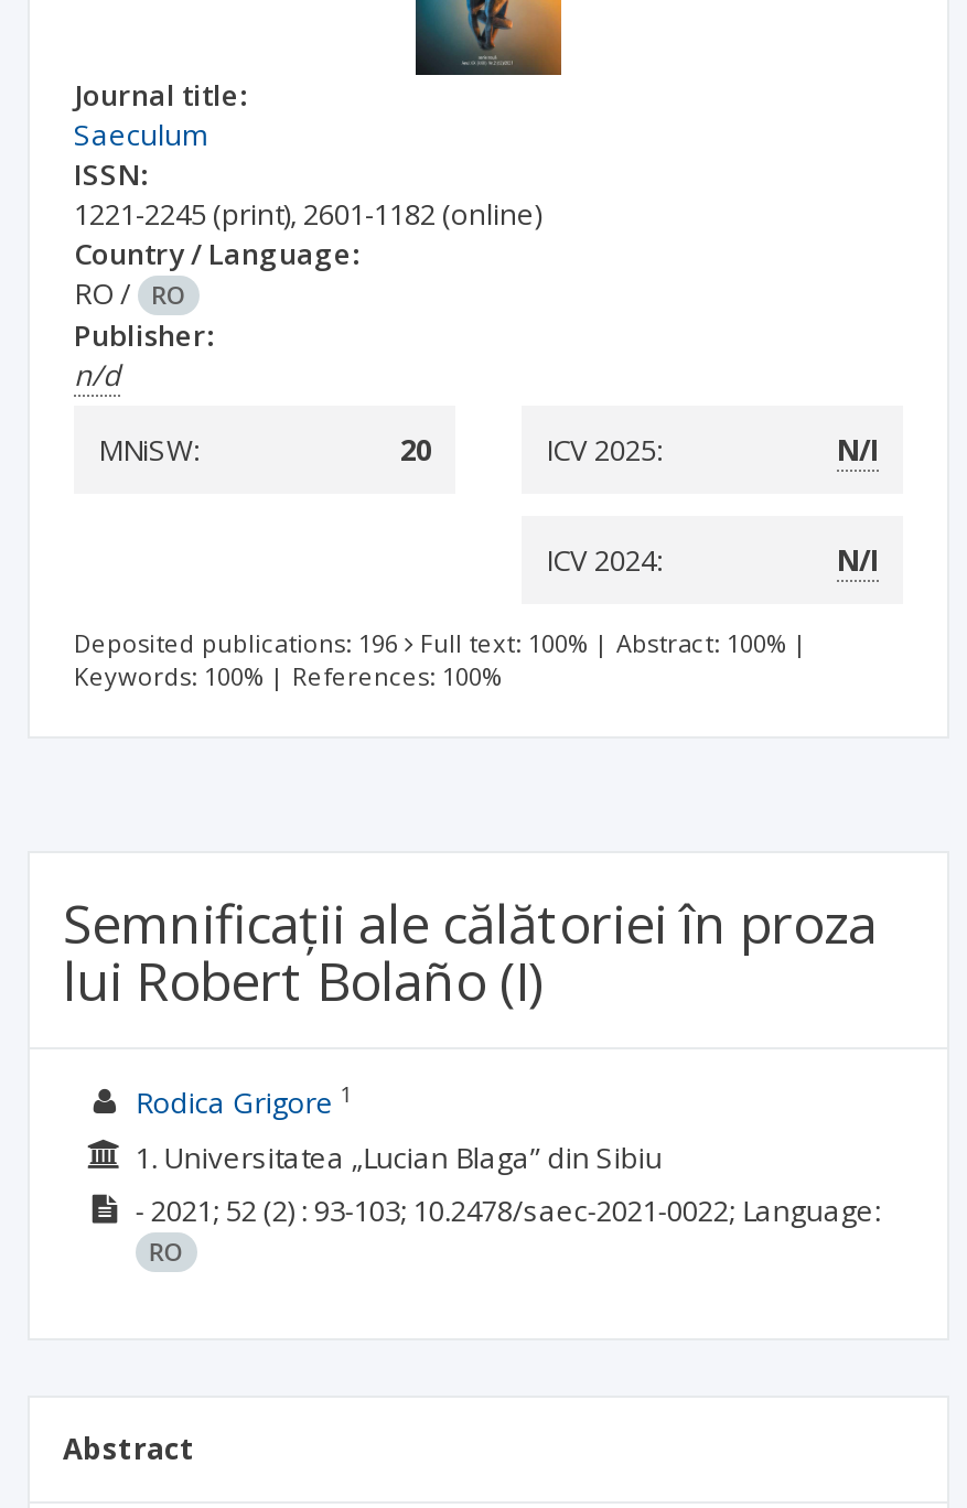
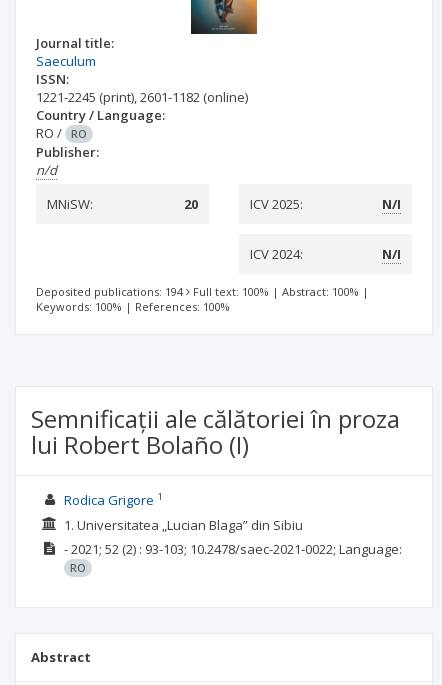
- Deposited publications: 196
+ Deposited publications: 194
